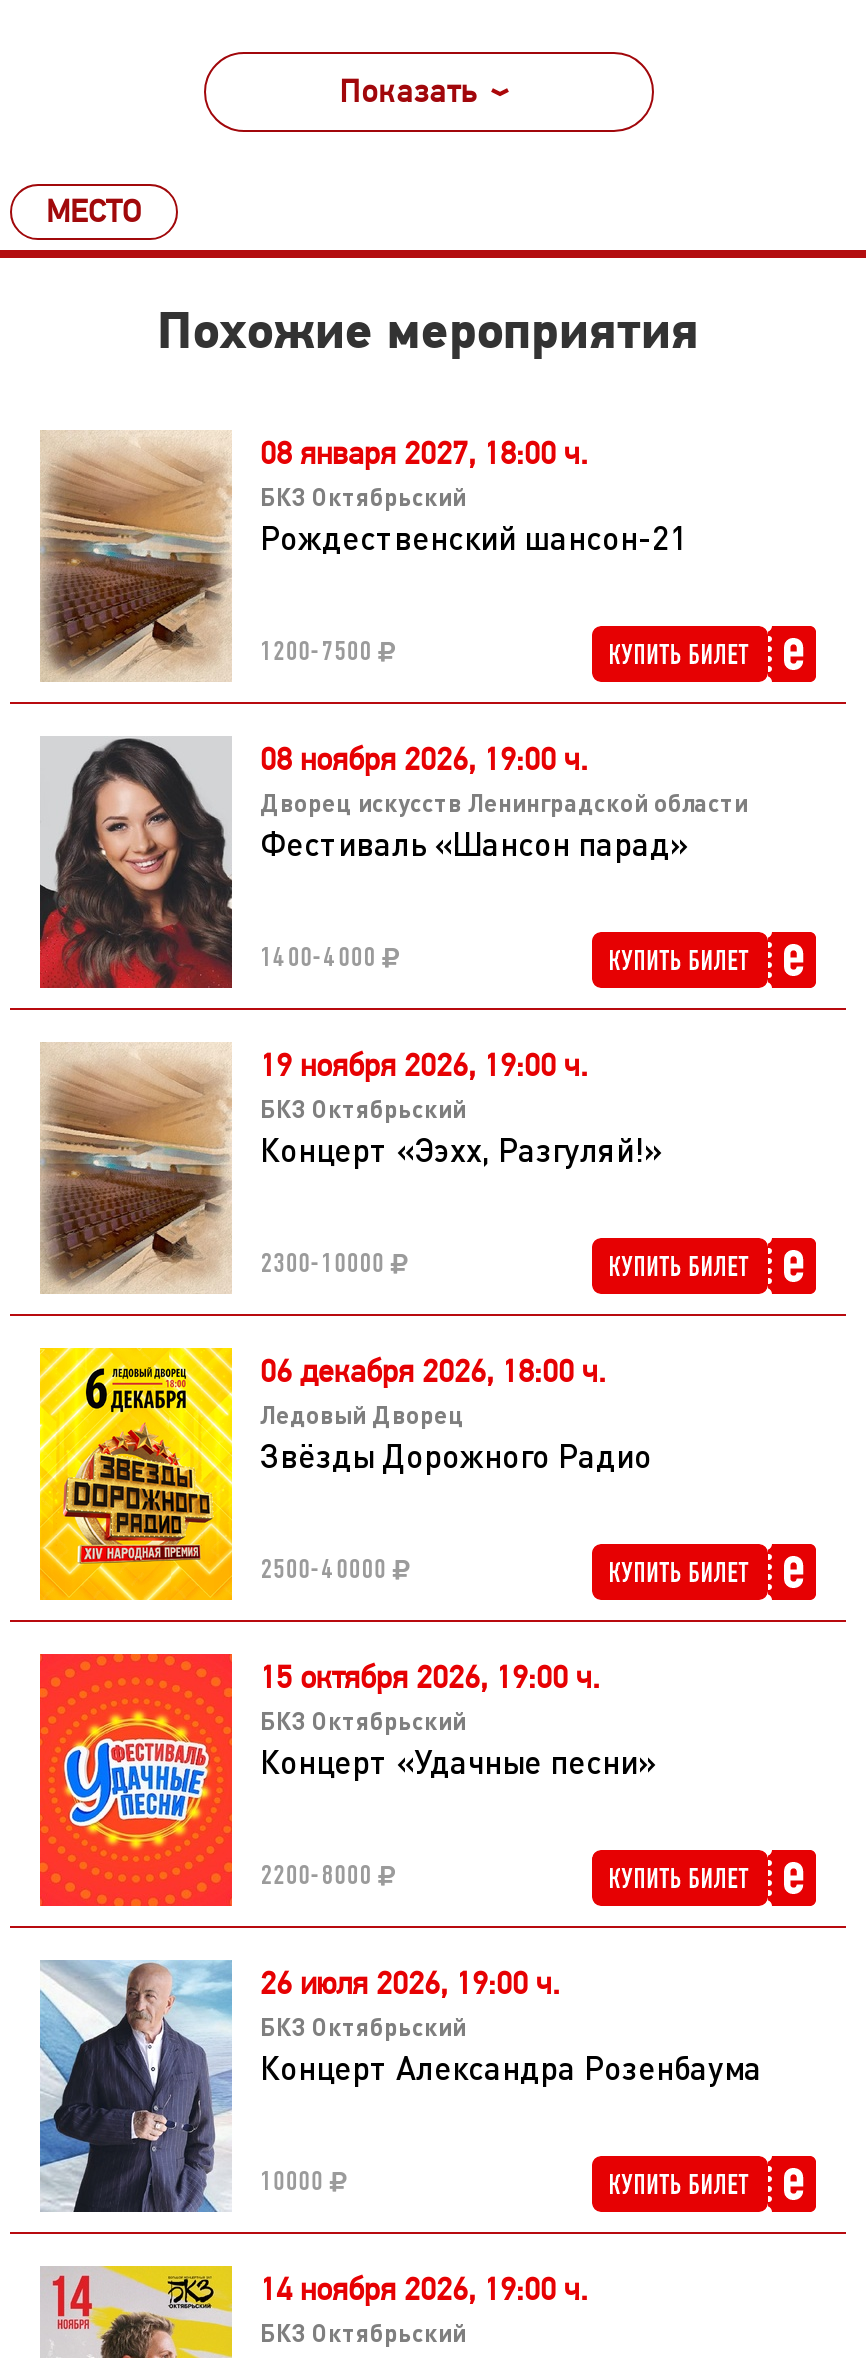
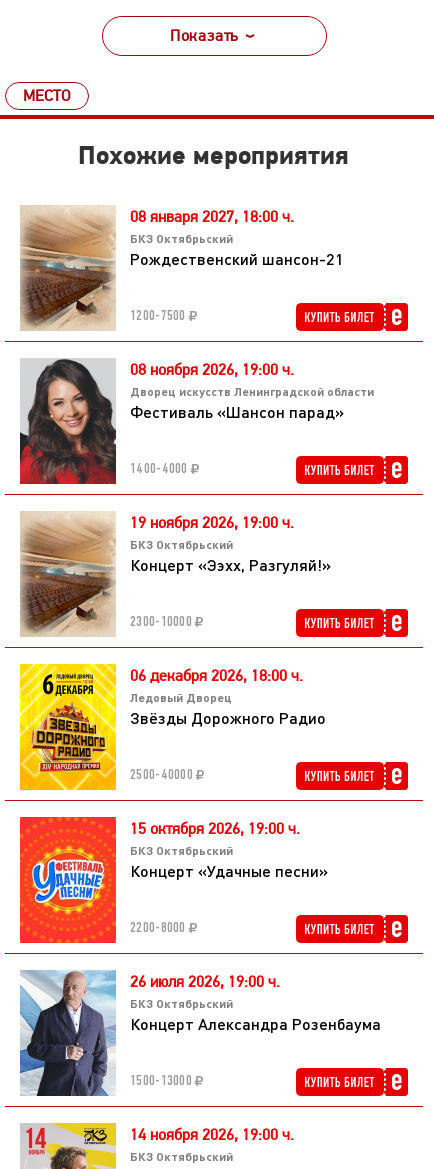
- 10000
+ 1500-13000
